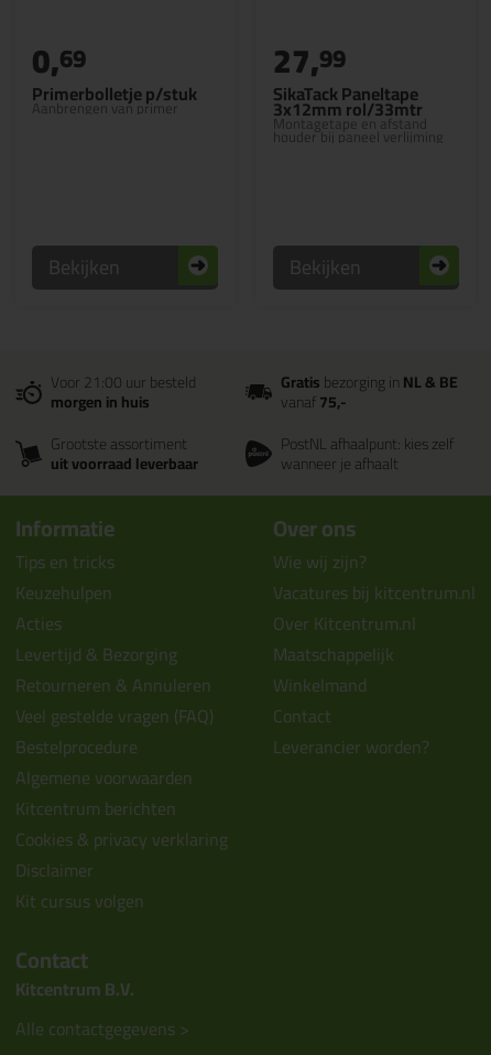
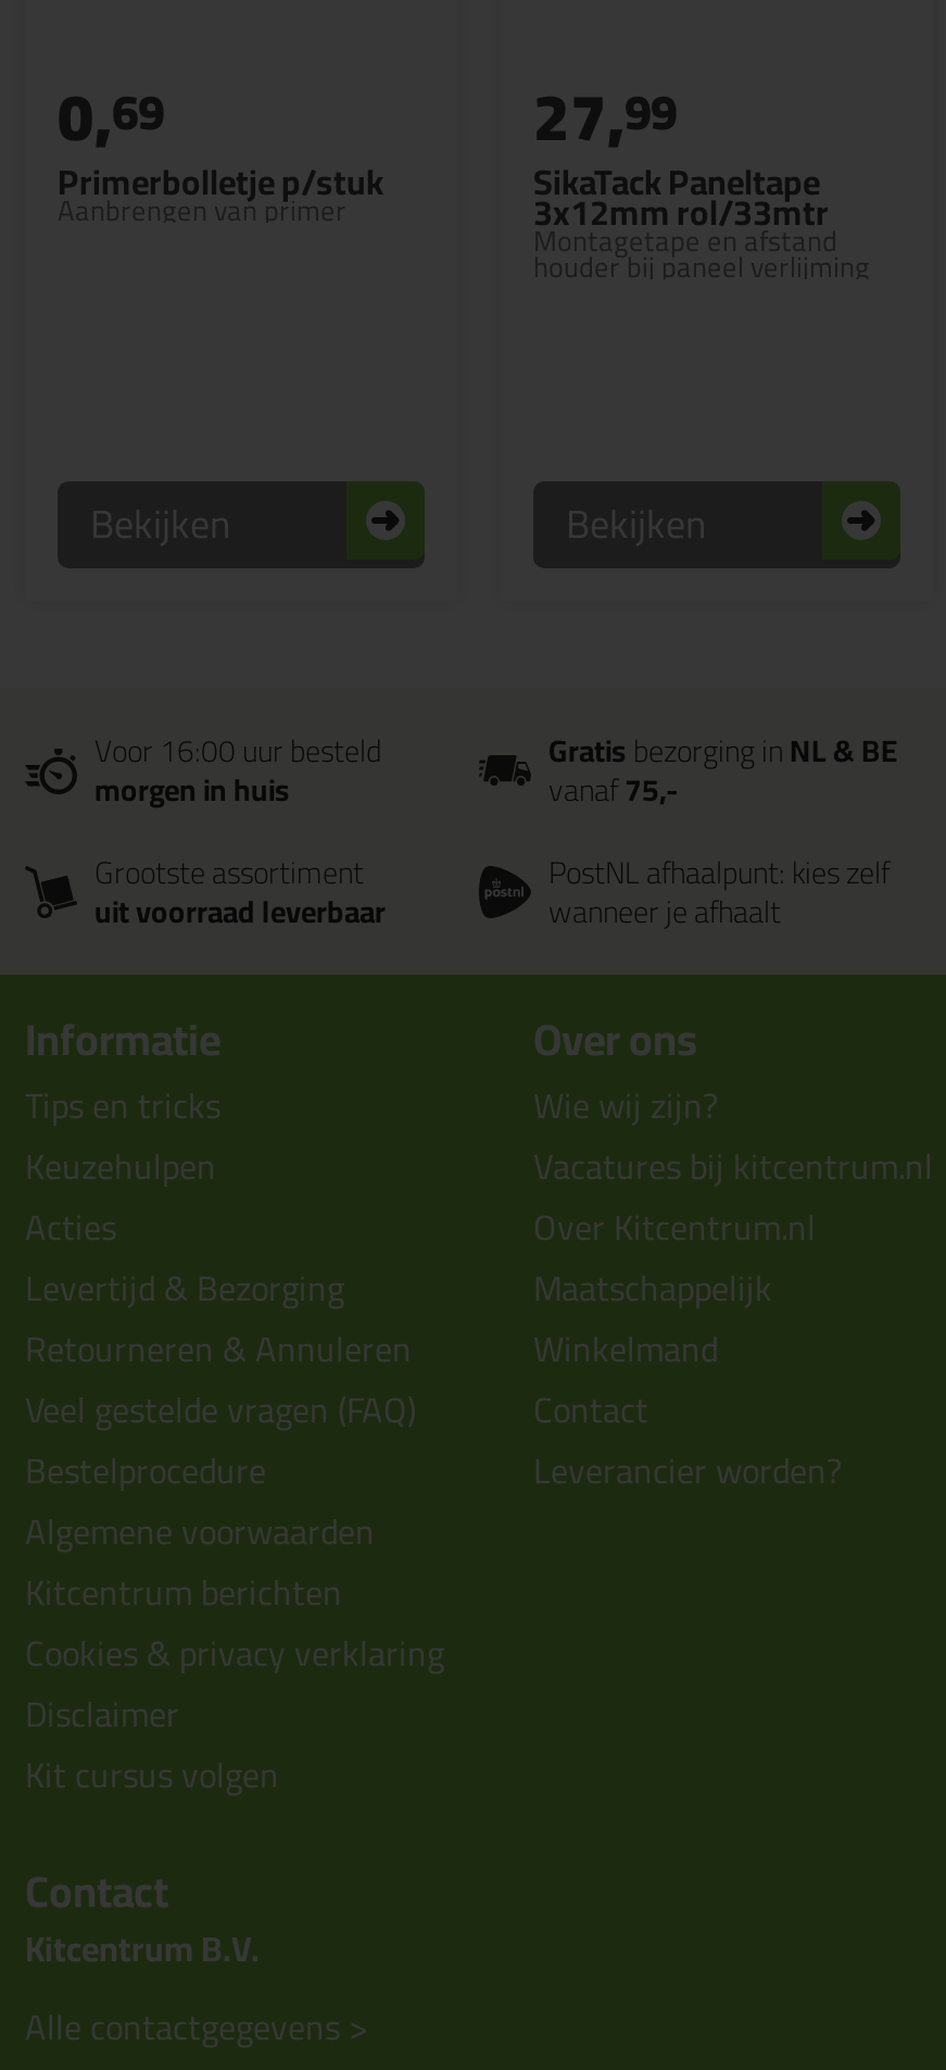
- Voor 21:00 uur besteld
+ Voor 16:00 uur besteld
